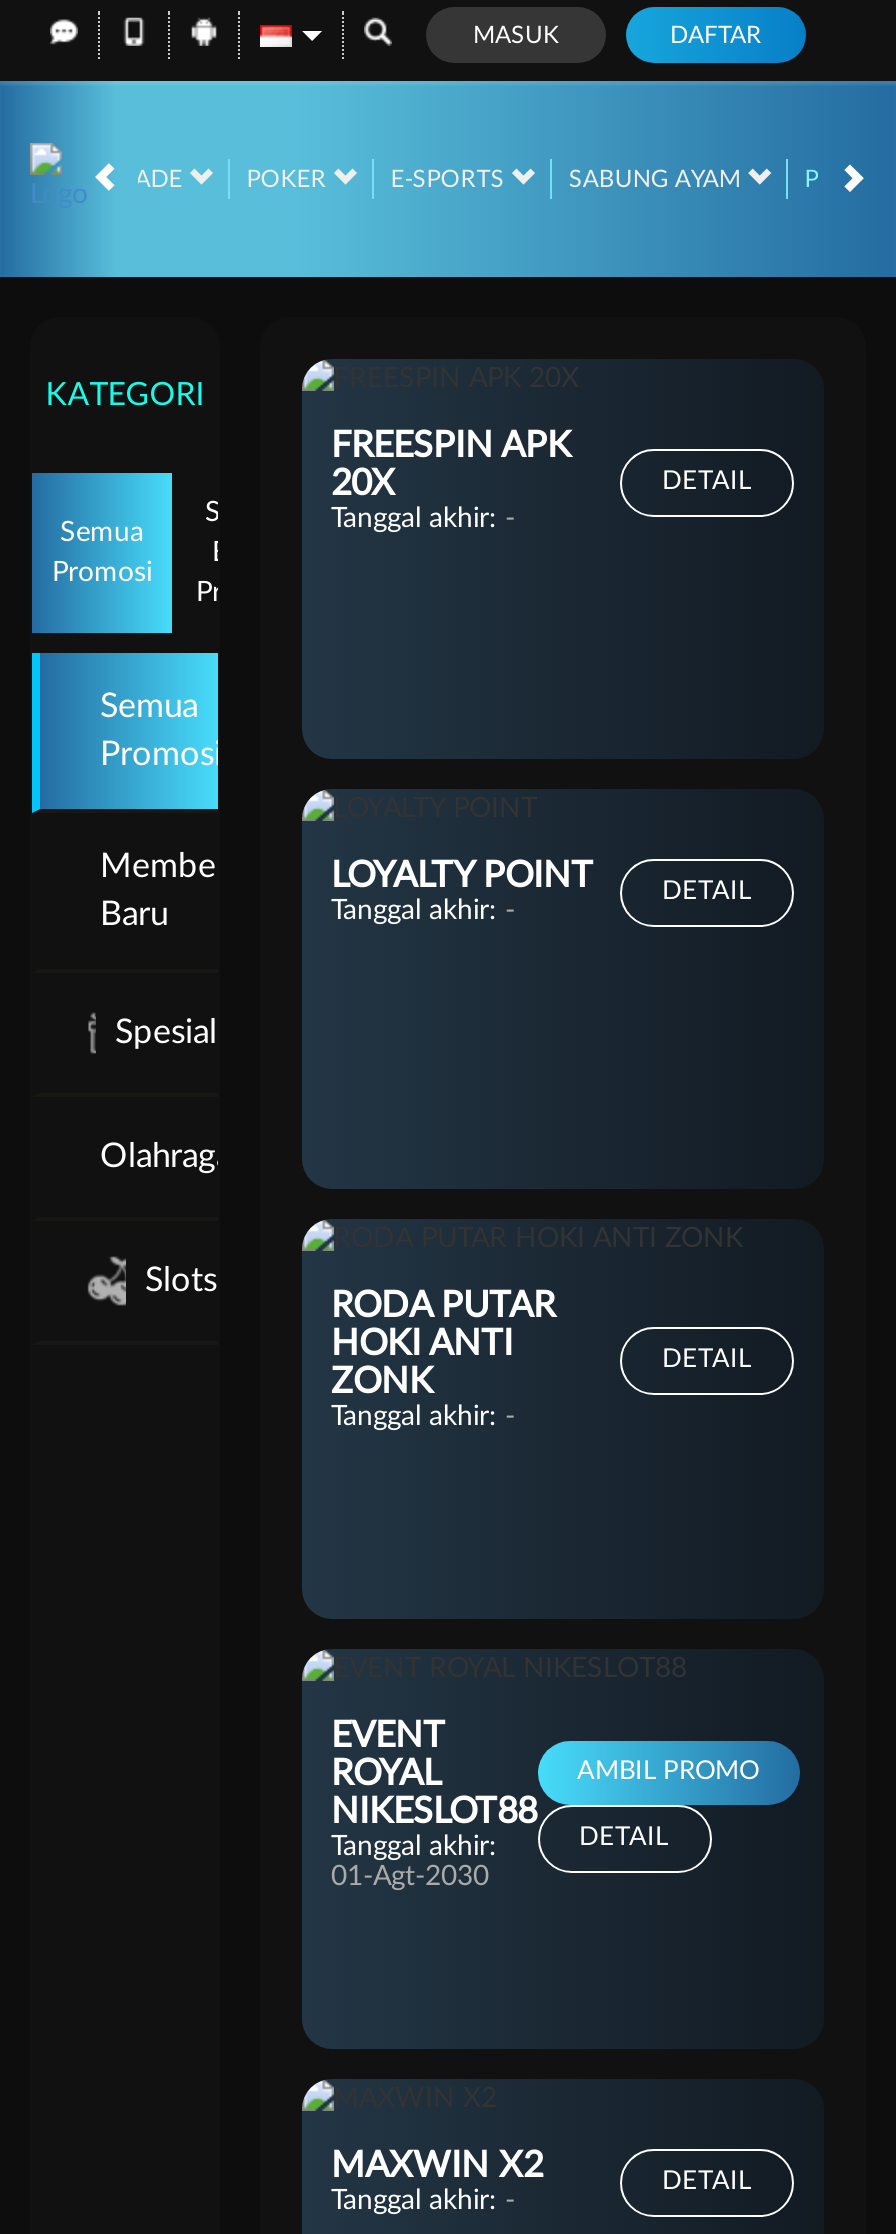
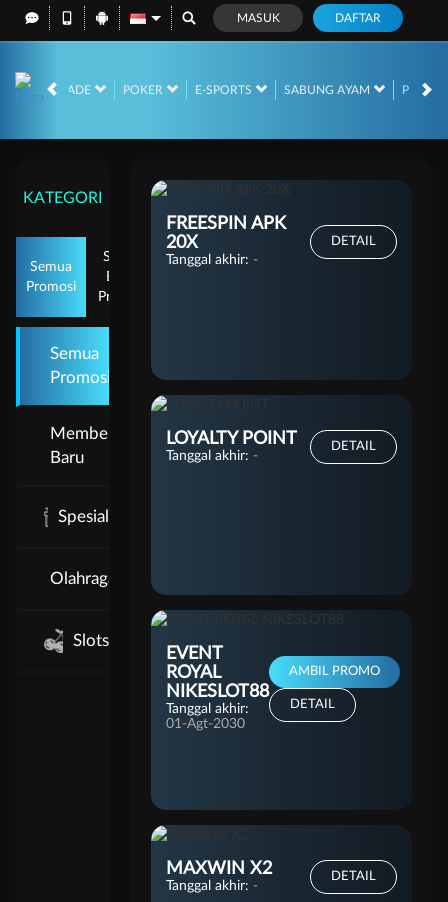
- RODA PUTAR
- HOKI ANTI
- ZONK
- Tanggal akhir: -

- DETAIL
